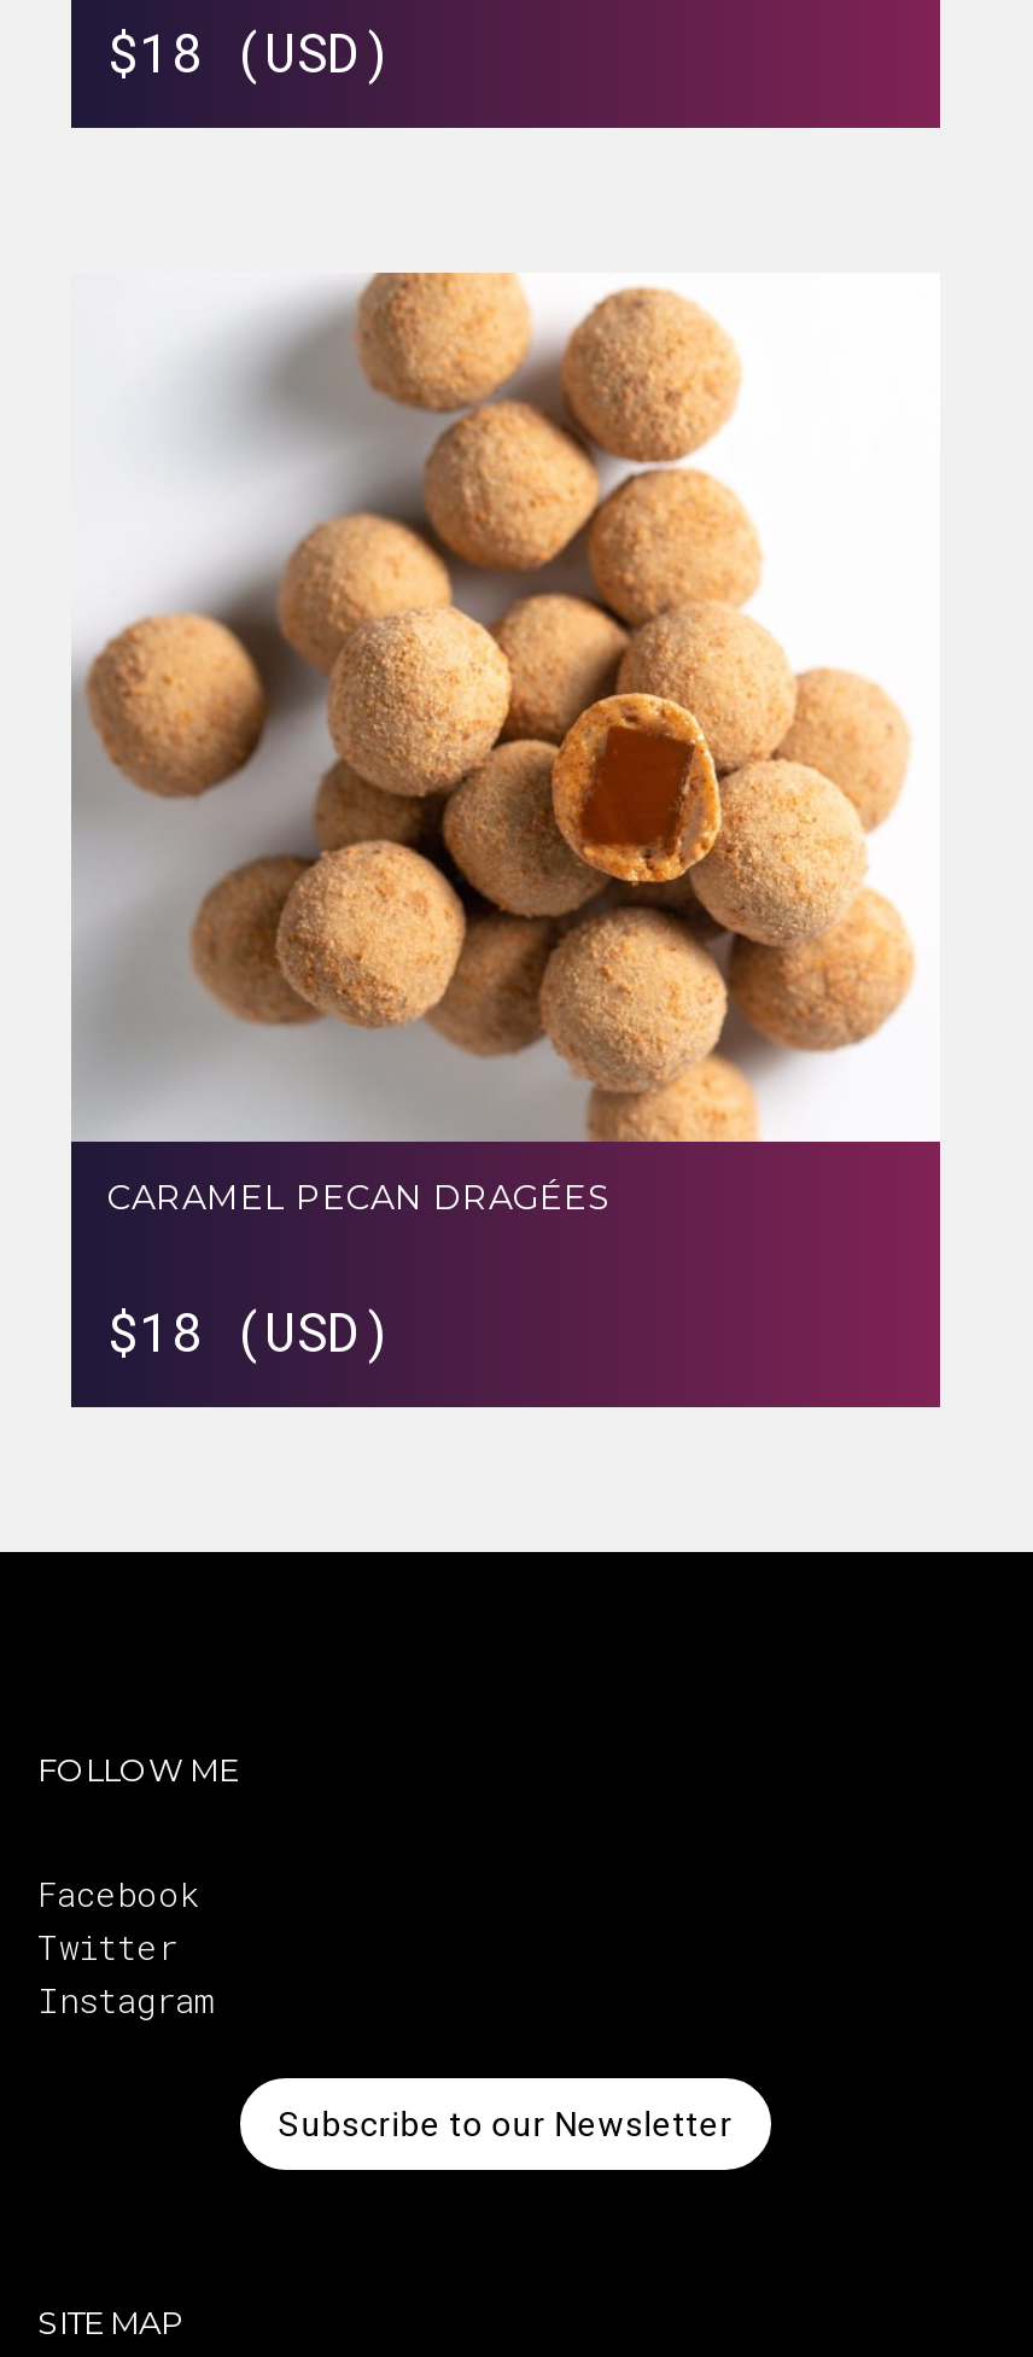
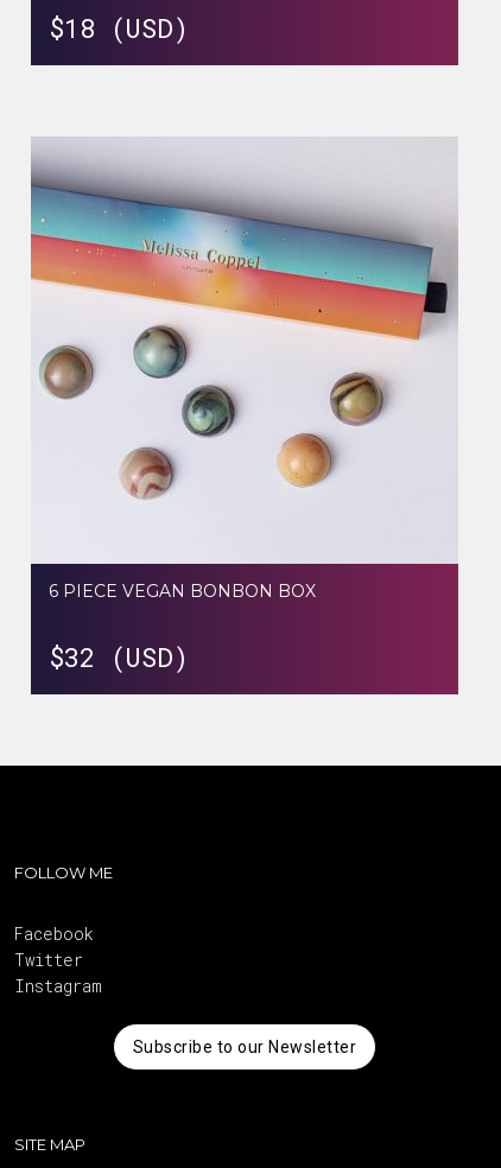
- [image]
- CARAMEL PECAN DRAGÉES
+ [image]
+ 6 PIECE VEGAN BONBON BOX

- $18 (USD)
+ $32 (USD)
